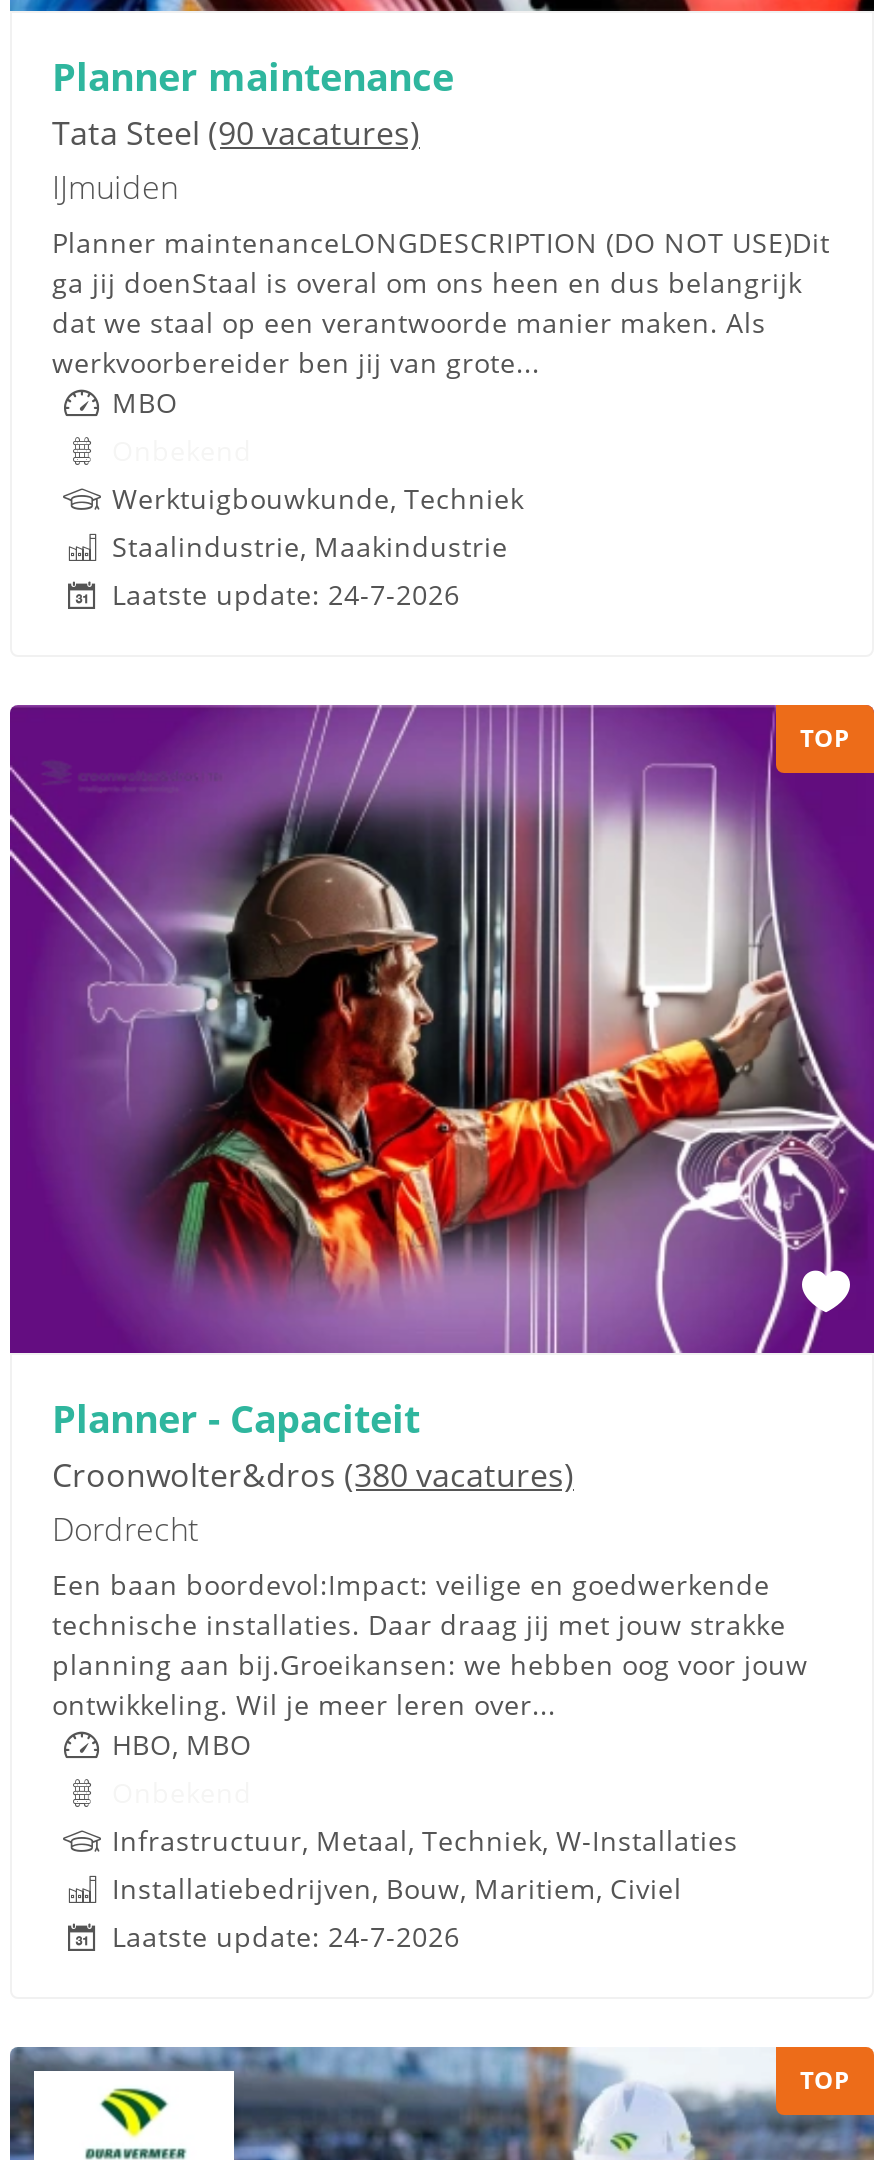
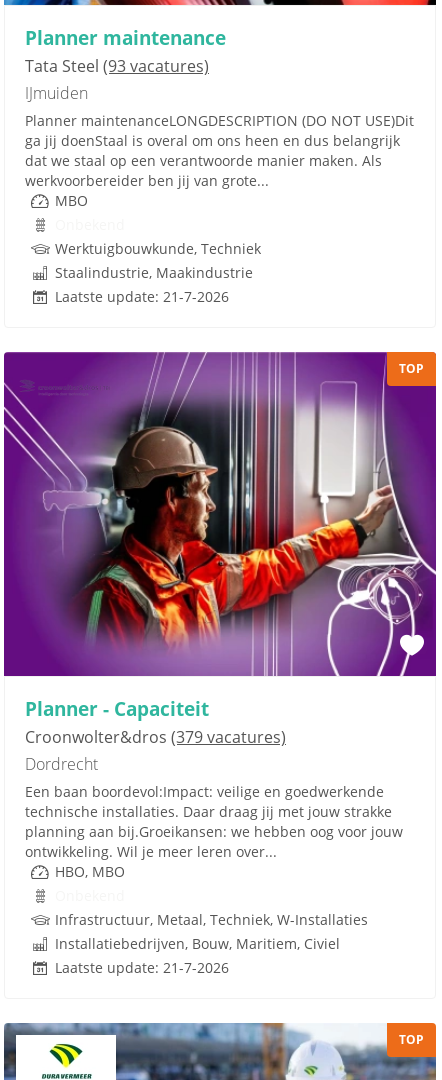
- Tata Steel (90 vacatures)
+ Tata Steel (93 vacatures)

- Laatste update: 24-7-2026
+ Laatste update: 21-7-2026

- Croonwolter&dros (380 vacatures)
+ Croonwolter&dros (379 vacatures)

- Laatste update: 24-7-2026
+ Laatste update: 21-7-2026
